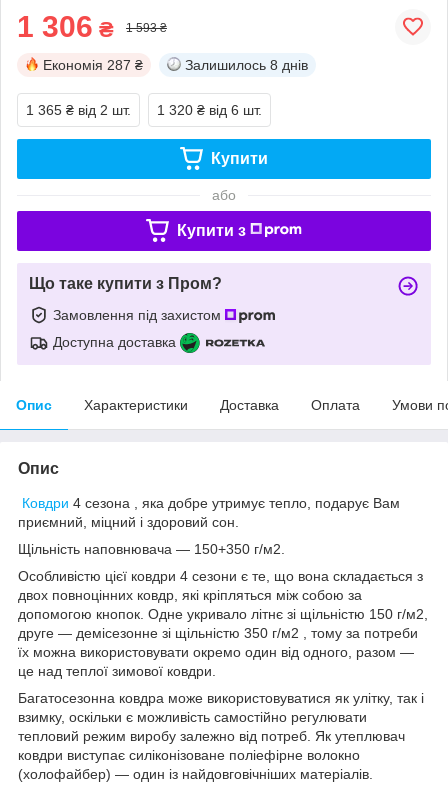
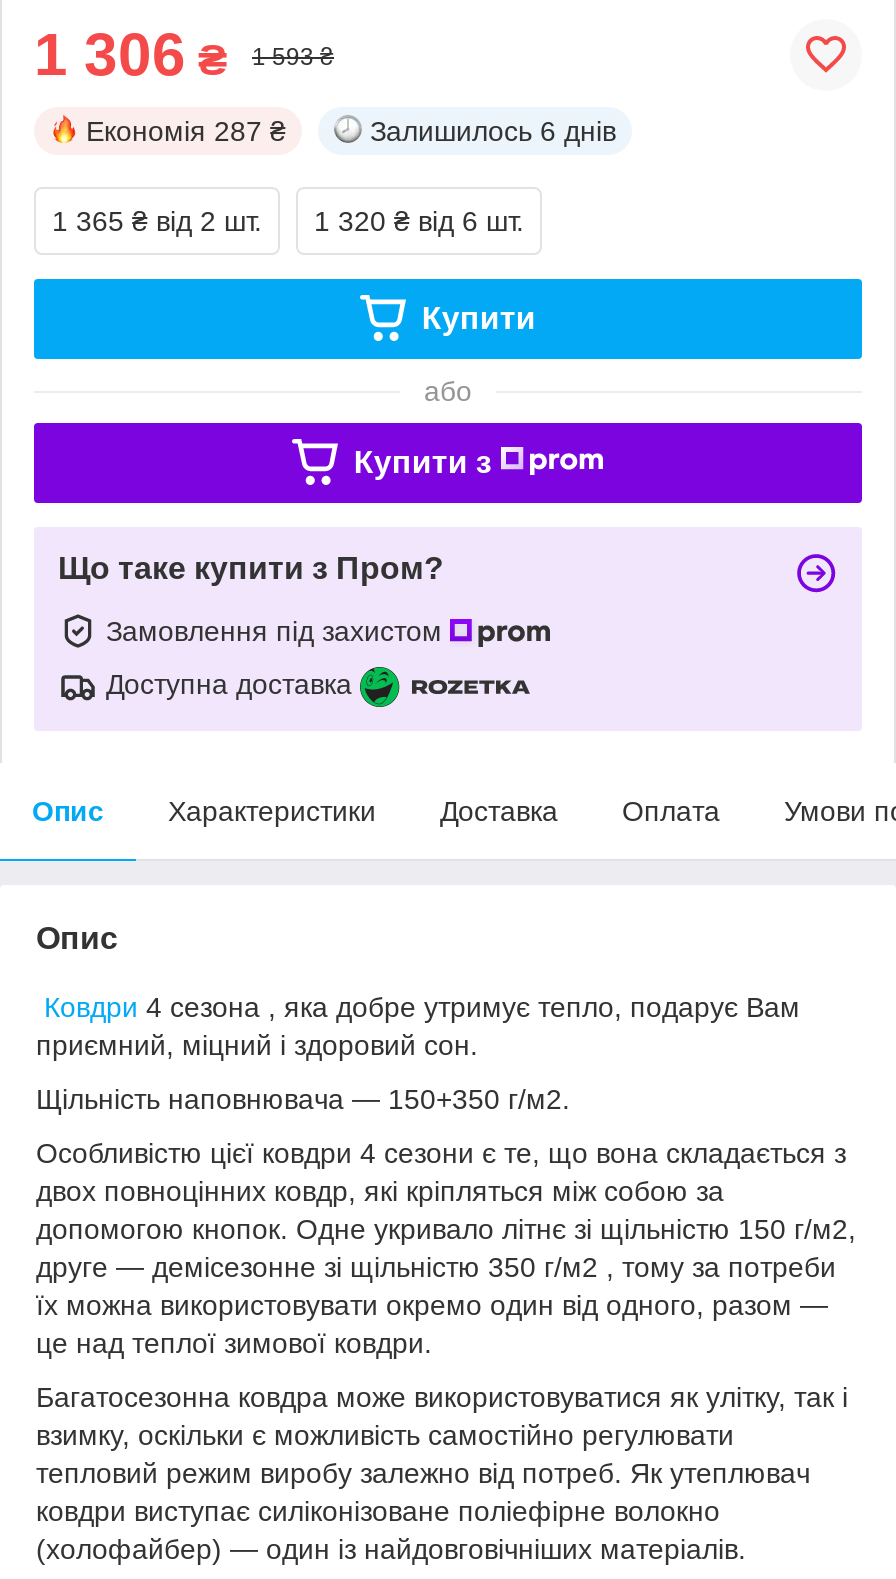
- Залишилось 8 днів
+ Залишилось 6 днів
